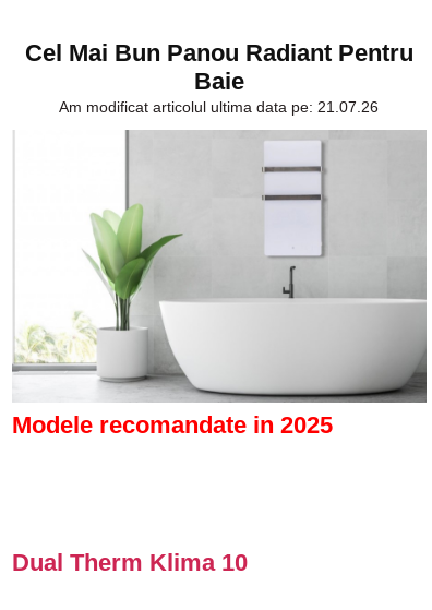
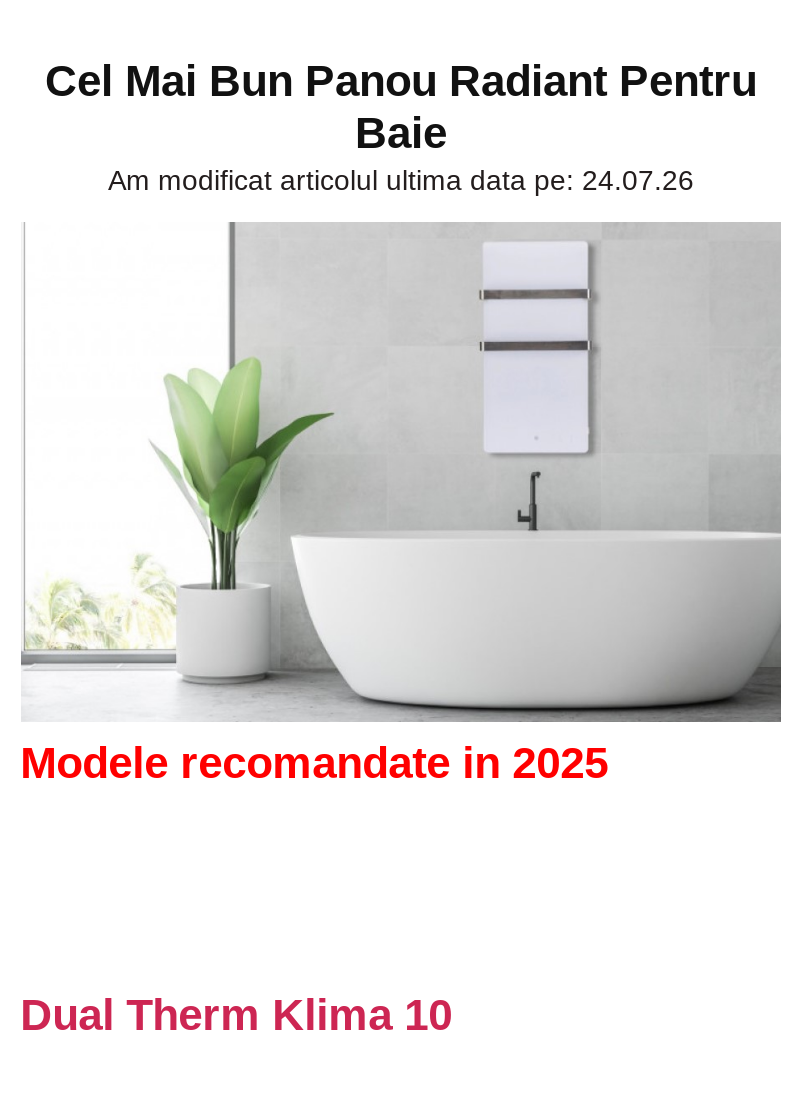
- Am modificat articolul ultima data pe: 21.07.26
+ Am modificat articolul ultima data pe: 24.07.26
